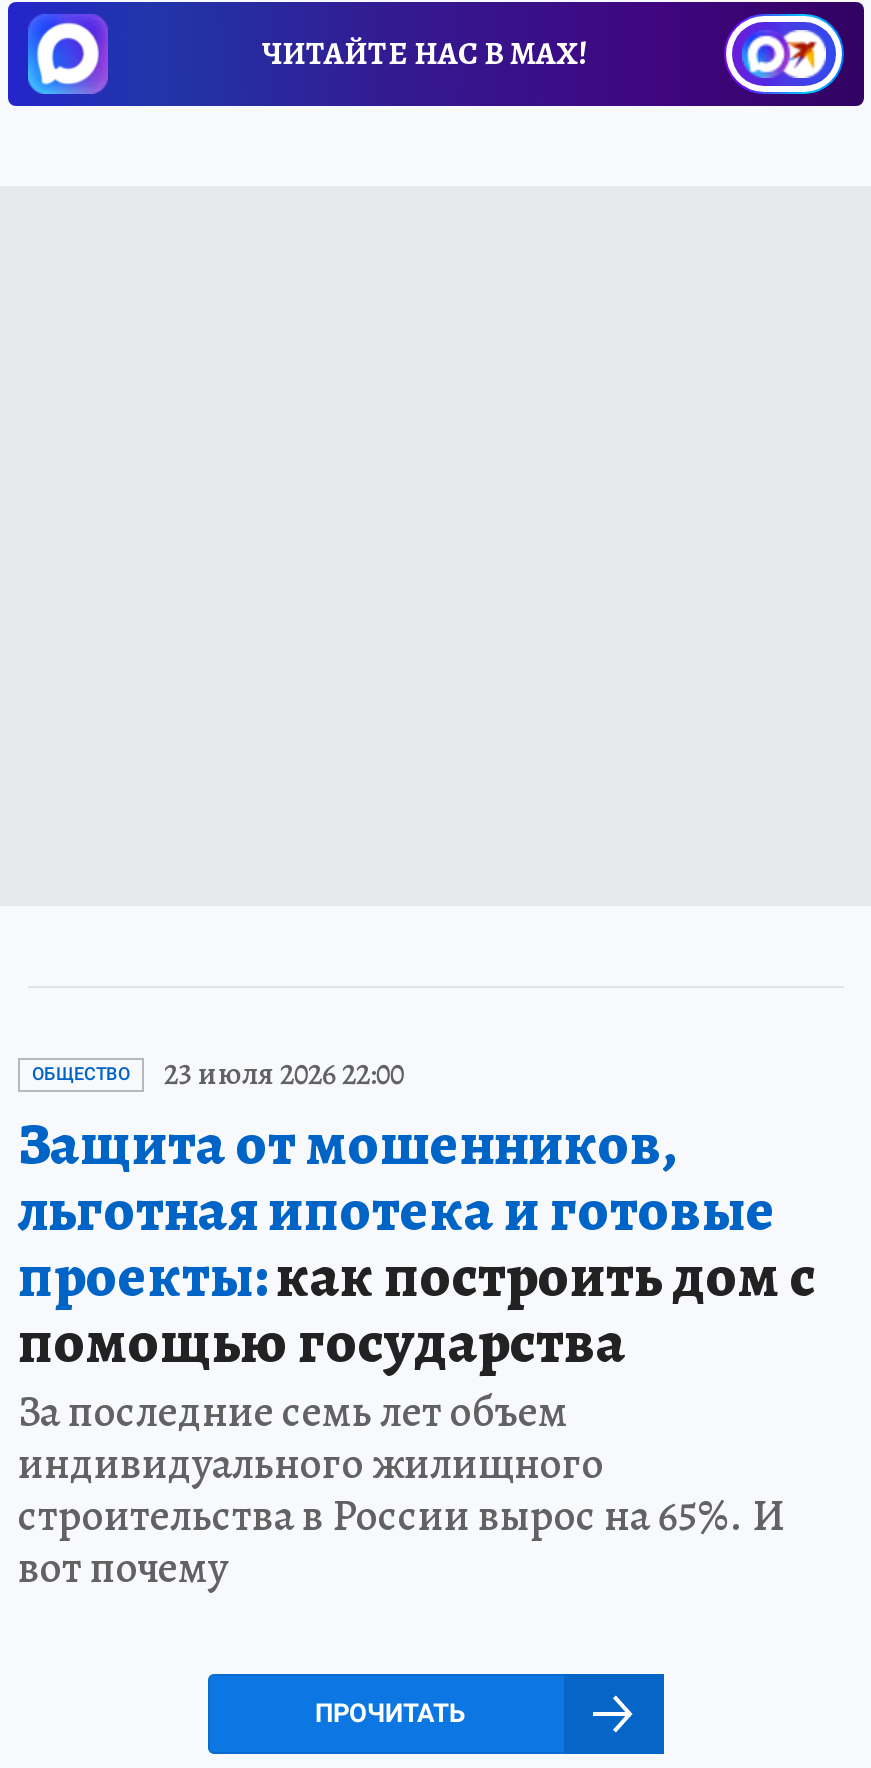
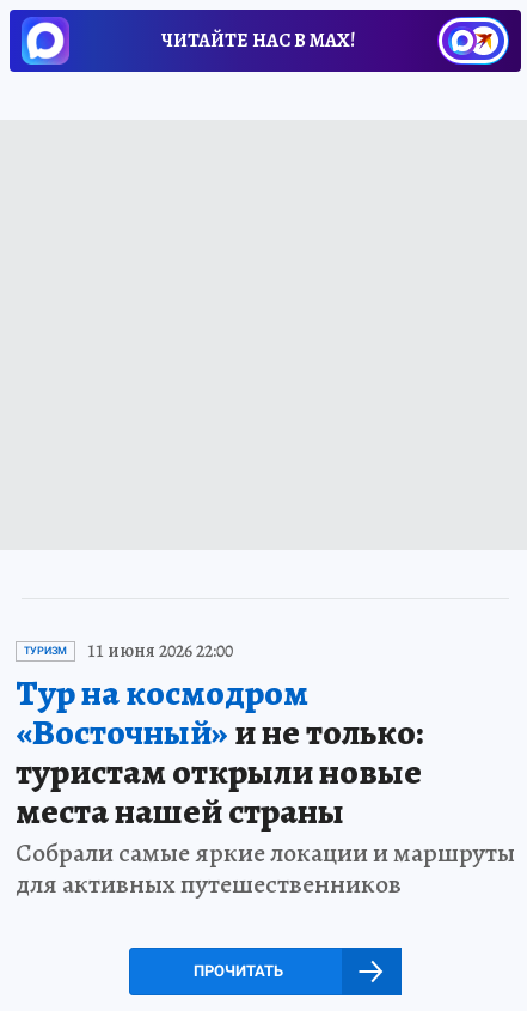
- ОБЩЕСТВО
- 23 июля 2026 22:00
- Защита от мошенников,
- льготная ипотека и готовые
- проекты:как построить дом с
- помощью государства
- За последние семь лет объем
- индивидуального жилищного
- строительства в России вырос на 65%. И
- вот почему
+ ТУРИЗМ
+ 11 июня 2026 22:00
+ Тур на космодром
+ «Восточный»и не только:
+ туристам открыли новые
+ места нашей страны
+ Собрали самые яркие локации и маршруты
+ для активных путешественников
